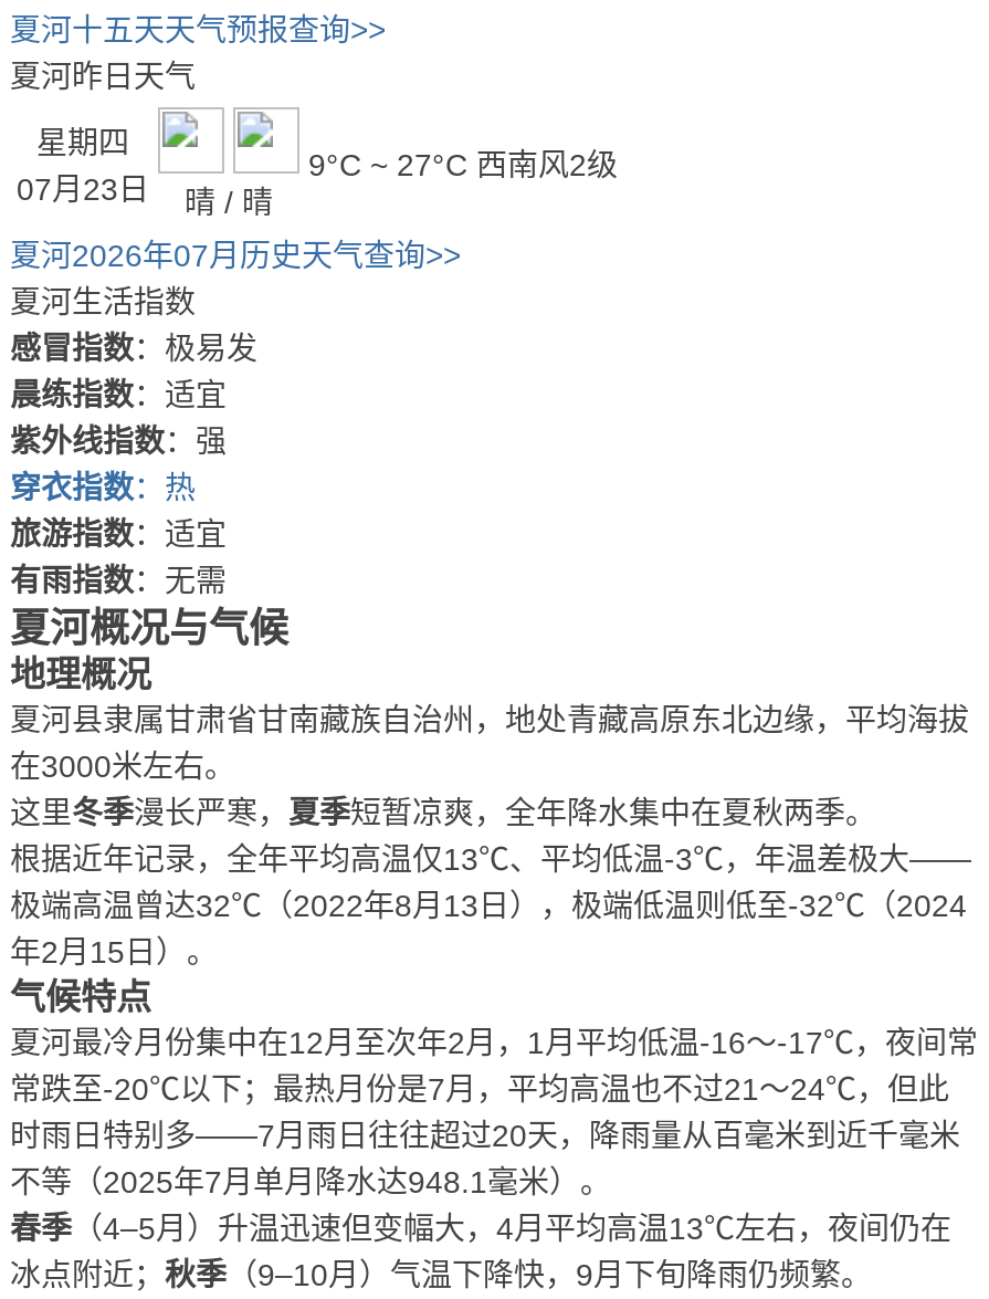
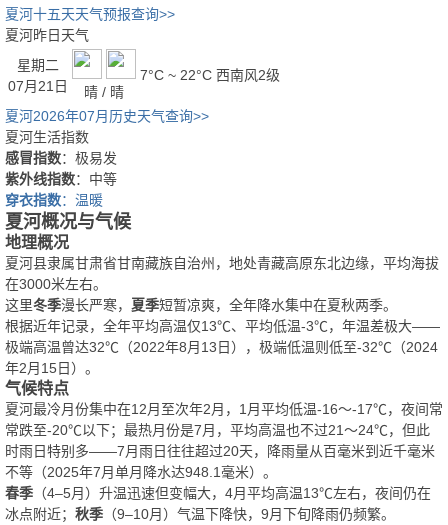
- 星期四
+ 星期二

- 9°C ~ 27°C 西南风2级
+ 7°C ~ 22°C 西南风2级

- 07月23日 晴 / 晴
+ 07月21日 晴 / 晴

- 晨练指数：适宜
- 紫外线指数：强
- 穿衣指数：热
- 旅游指数：适宜
- 有雨指数：无需
+ 紫外线指数：中等
+ 穿衣指数：温暖
